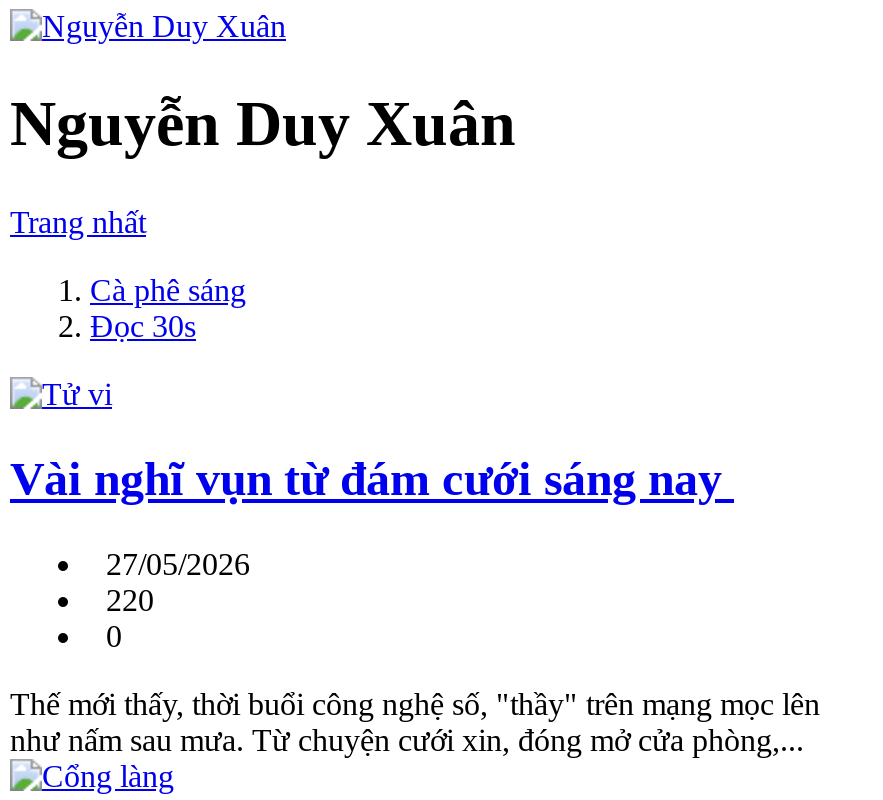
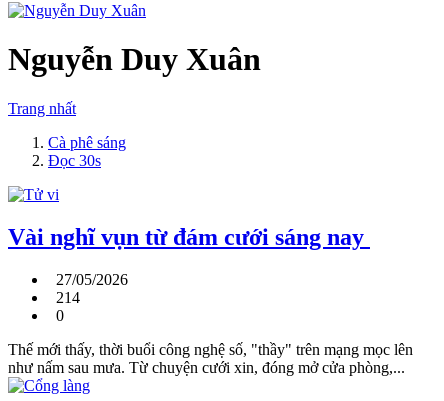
- 220
+ 214
